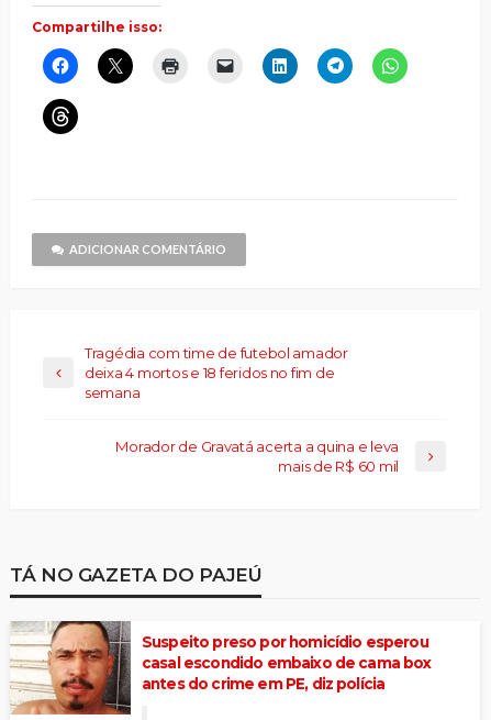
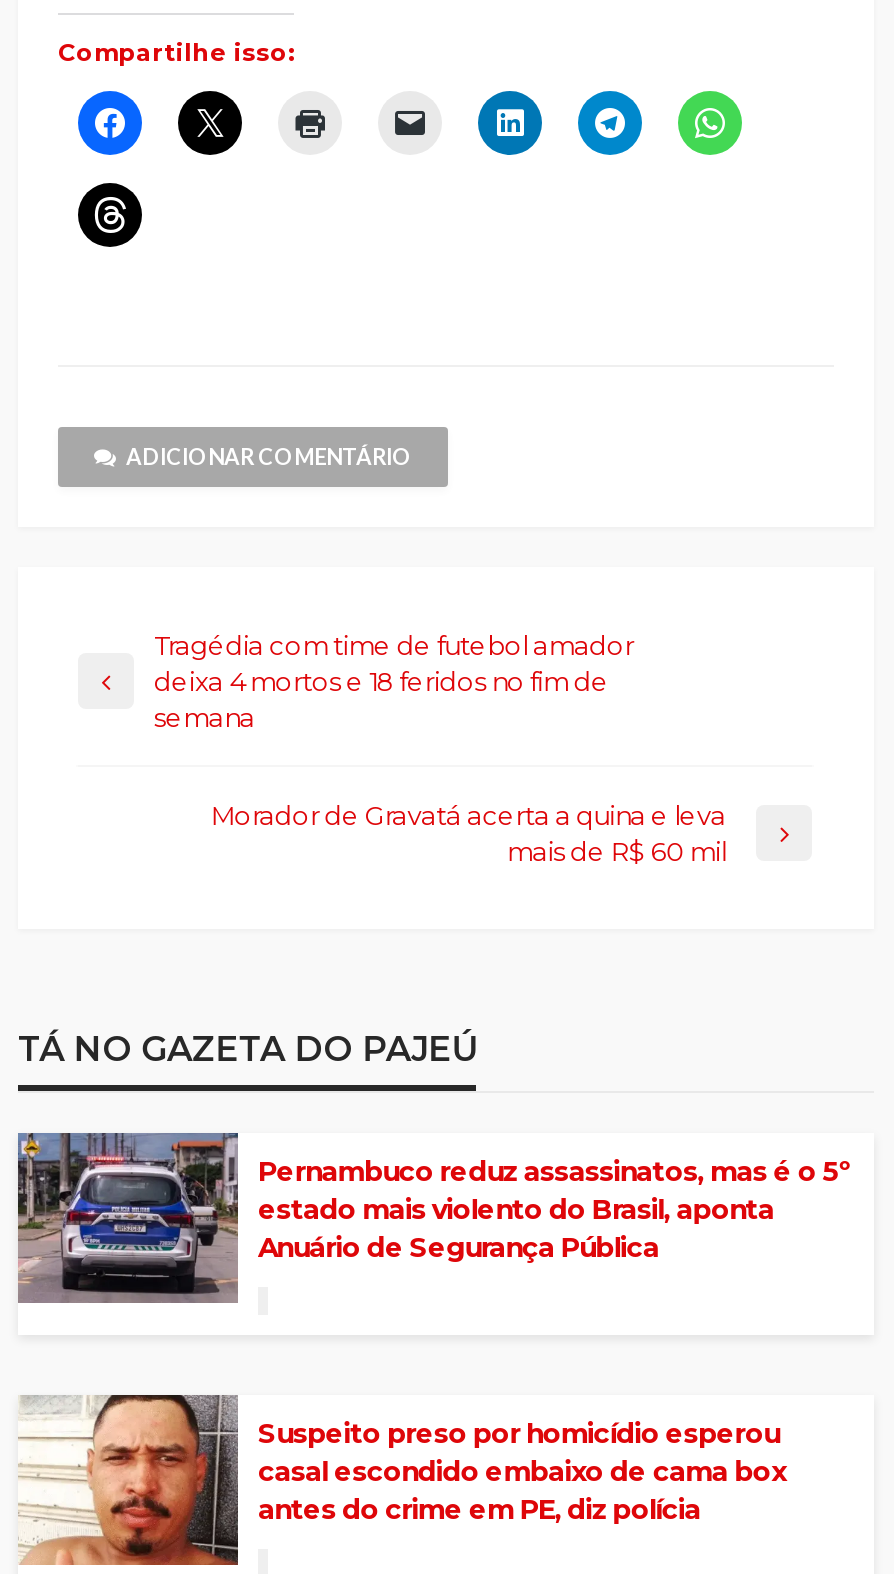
+ [image]
+ Pernambuco reduz assassinatos, mas é o 5º
+ estado mais violento do Brasil, aponta
+ Anuário de Segurança Pública
